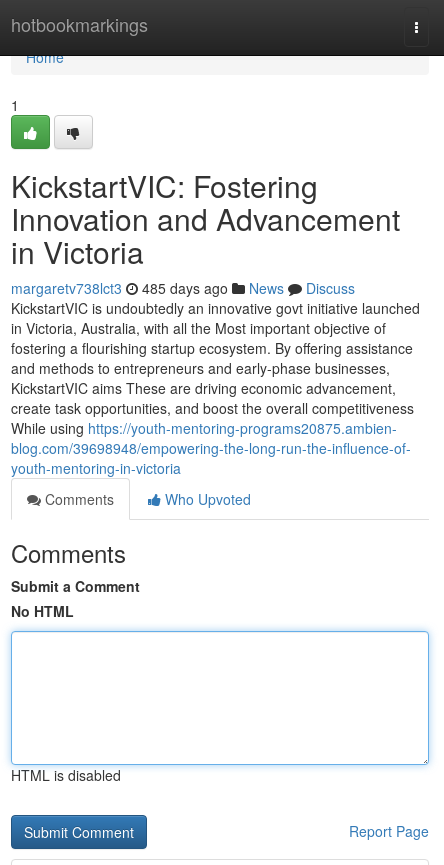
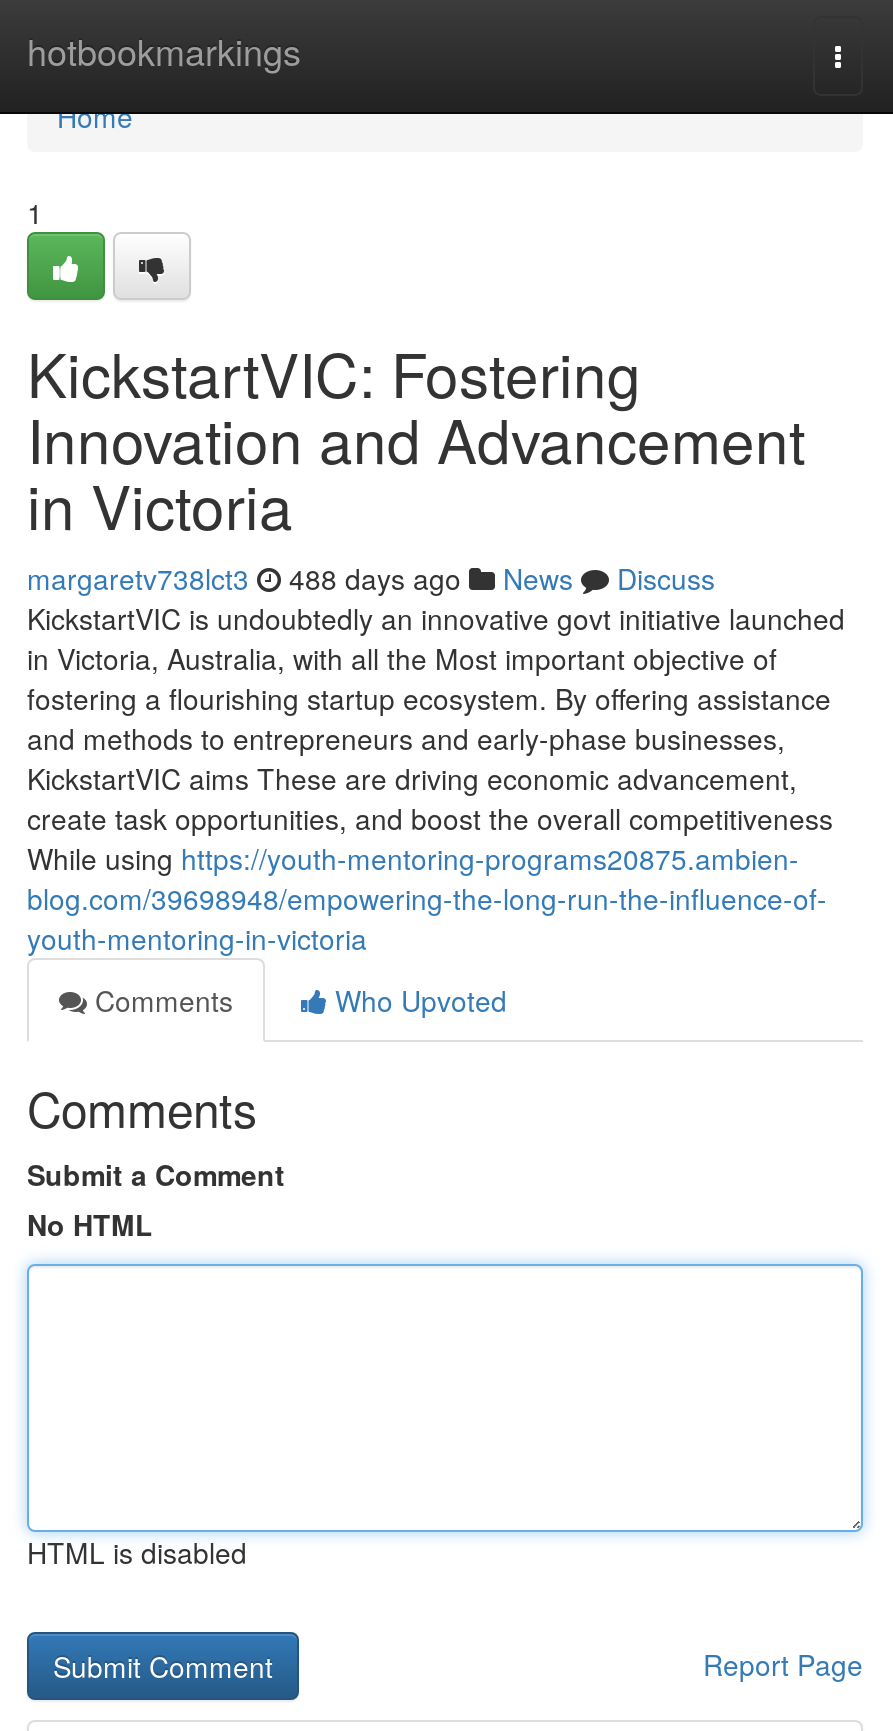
- margaretv738lct3 485 days ago News Discuss
+ margaretv738lct3 488 days ago News Discuss
